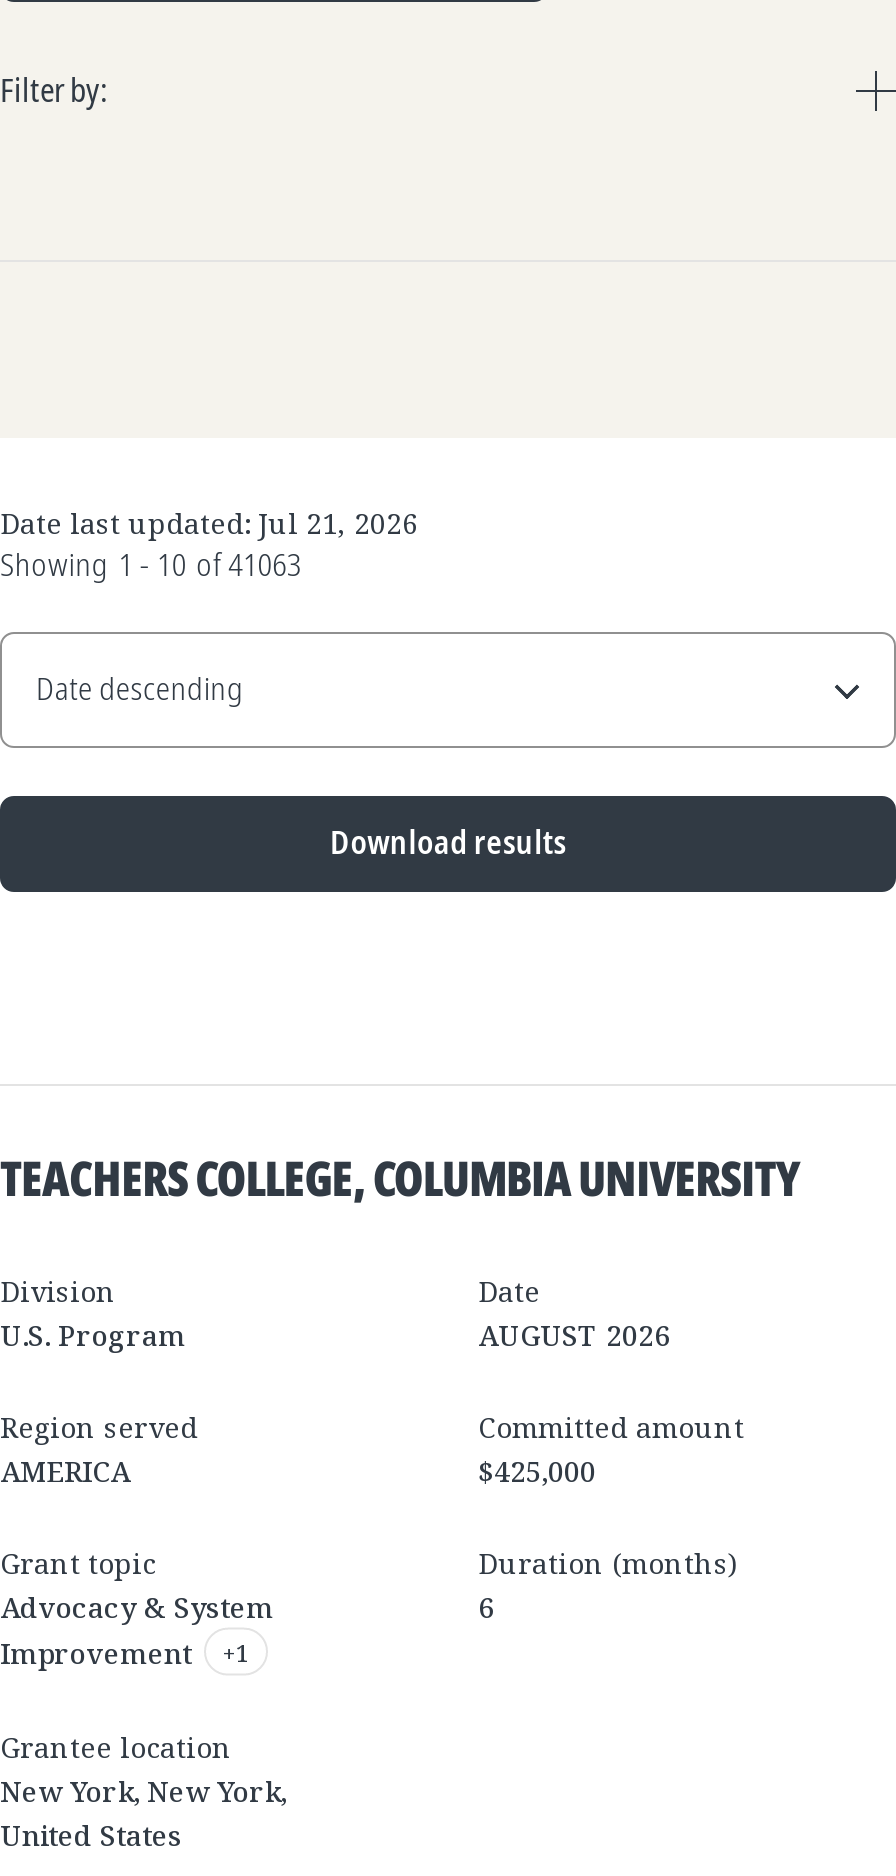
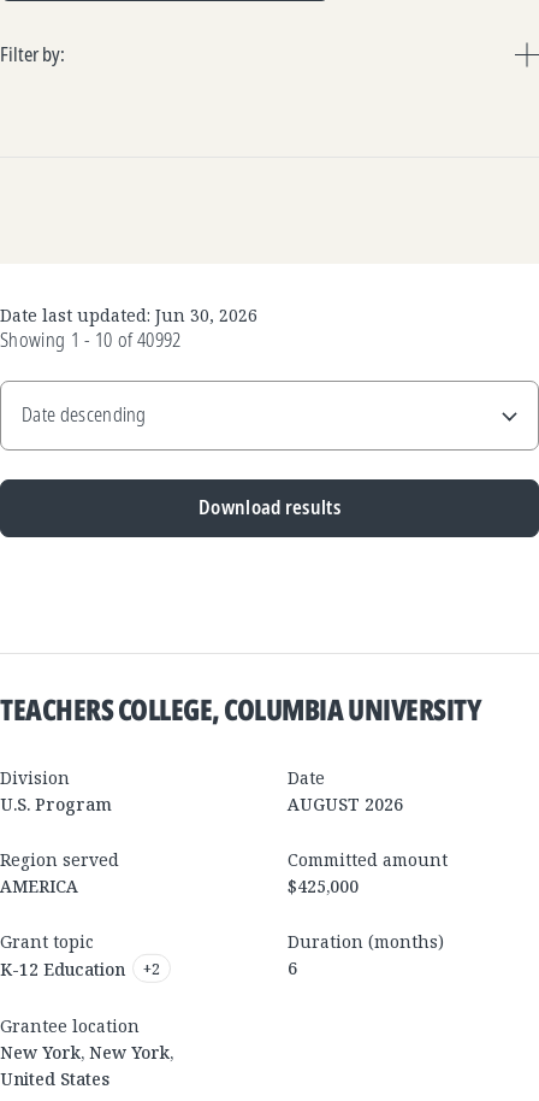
- Date last updated: Jul 21, 2026
+ Date last updated: Jun 30, 2026

- Showing 1 - 10 of 41063
+ Showing 1 - 10 of 40992

- Advocacy & System
- Improvement
- +1
+ K-12 Education
+ +2
